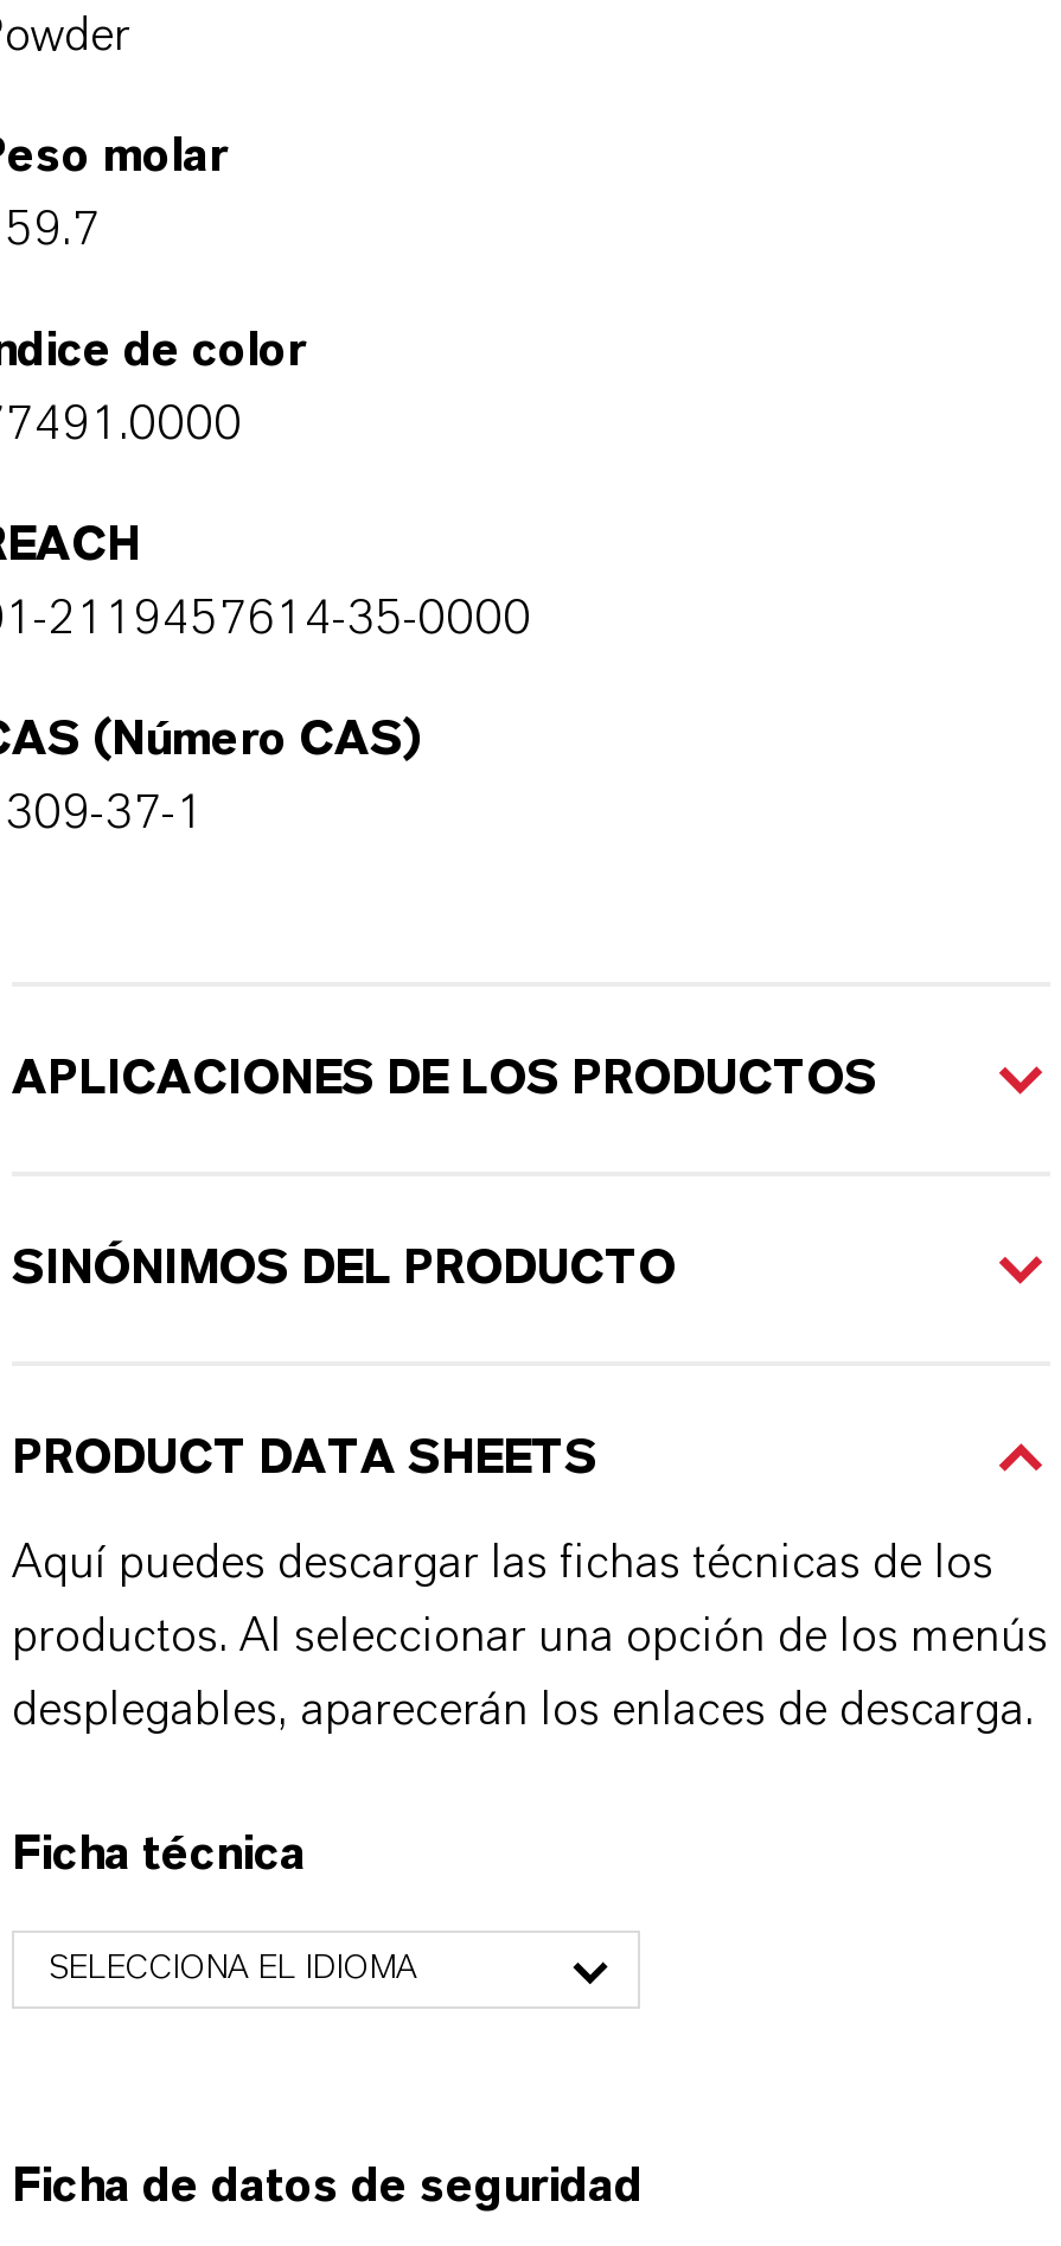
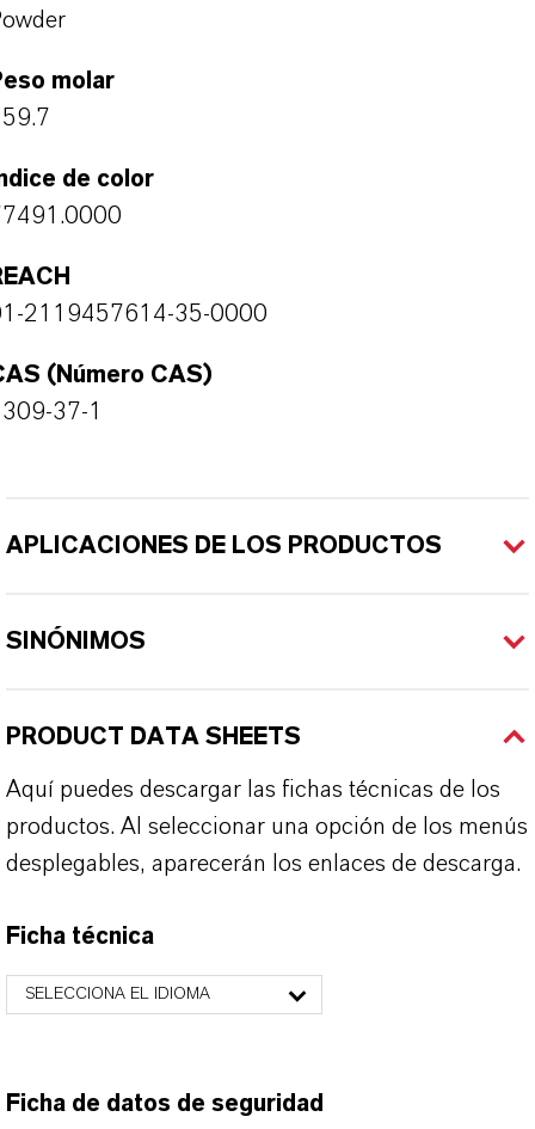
- SINÓNIMOS DEL PRODUCTO
+ SINÓNIMOS
